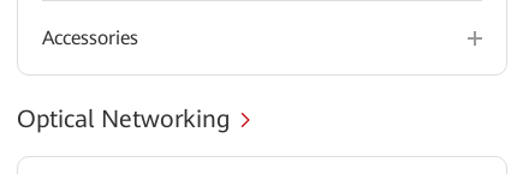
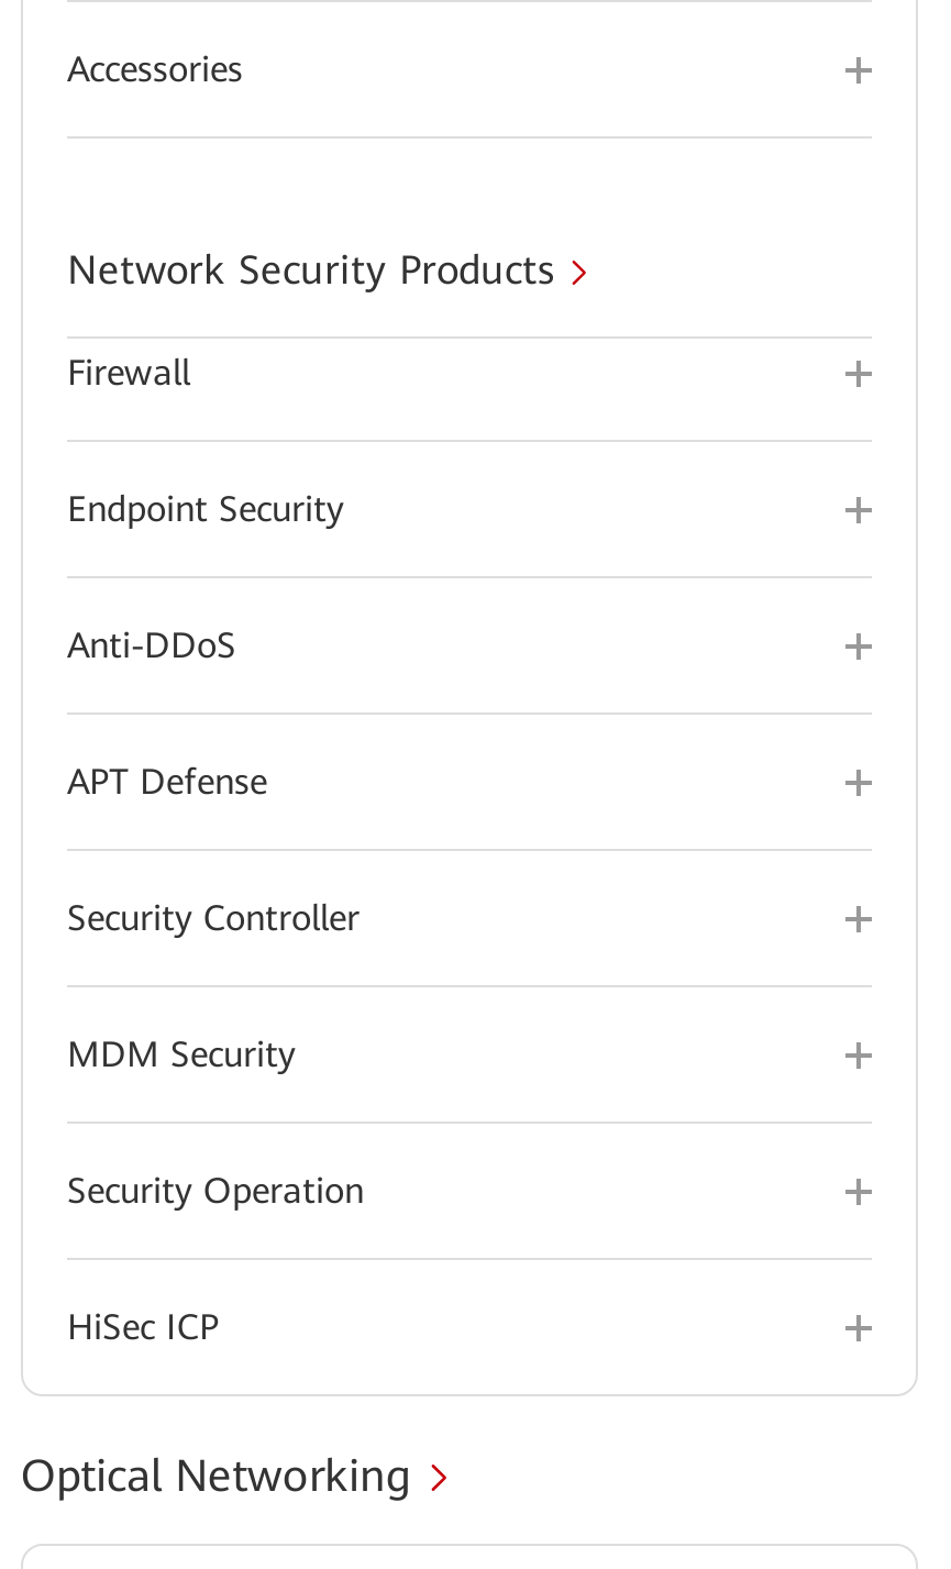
+ Network Security Products
+ Firewall
+ Endpoint Security
+ Anti-DDoS
+ APT Defense
+ Security Controller
+ MDM Security
+ Security Operation
+ HiSec ICP
